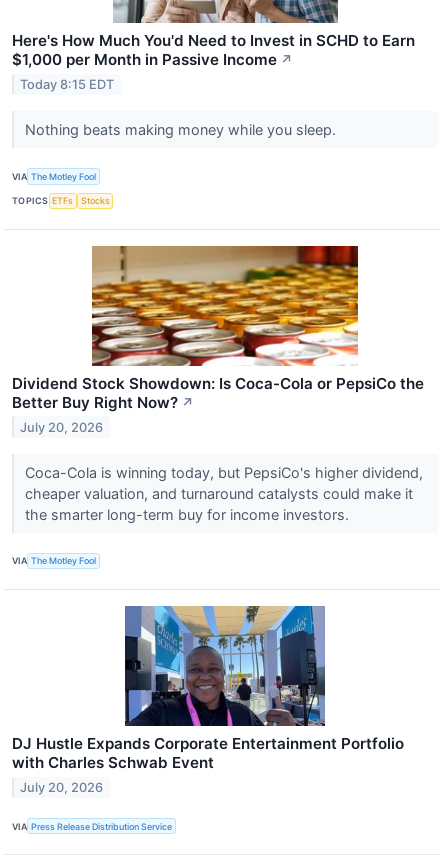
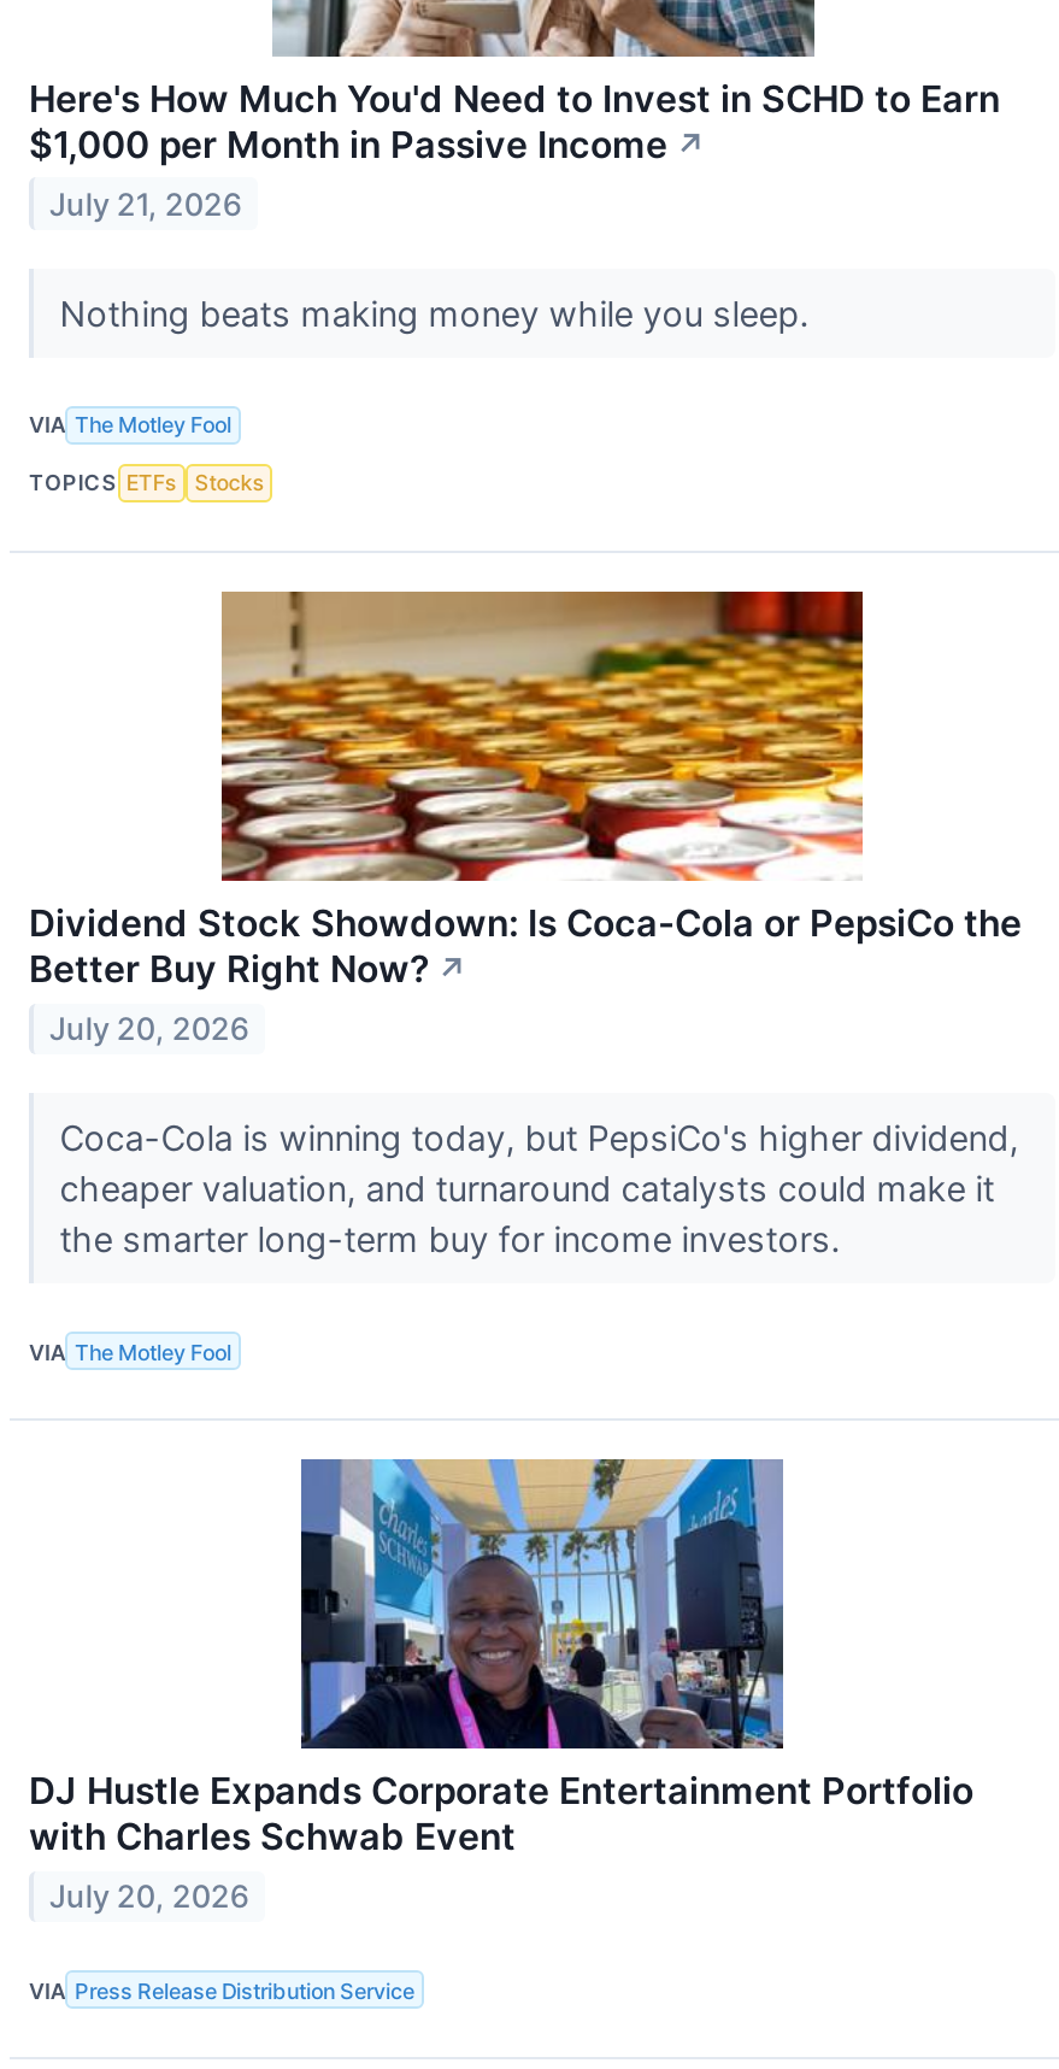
- Today 8:15 EDT
+ July 21, 2026
